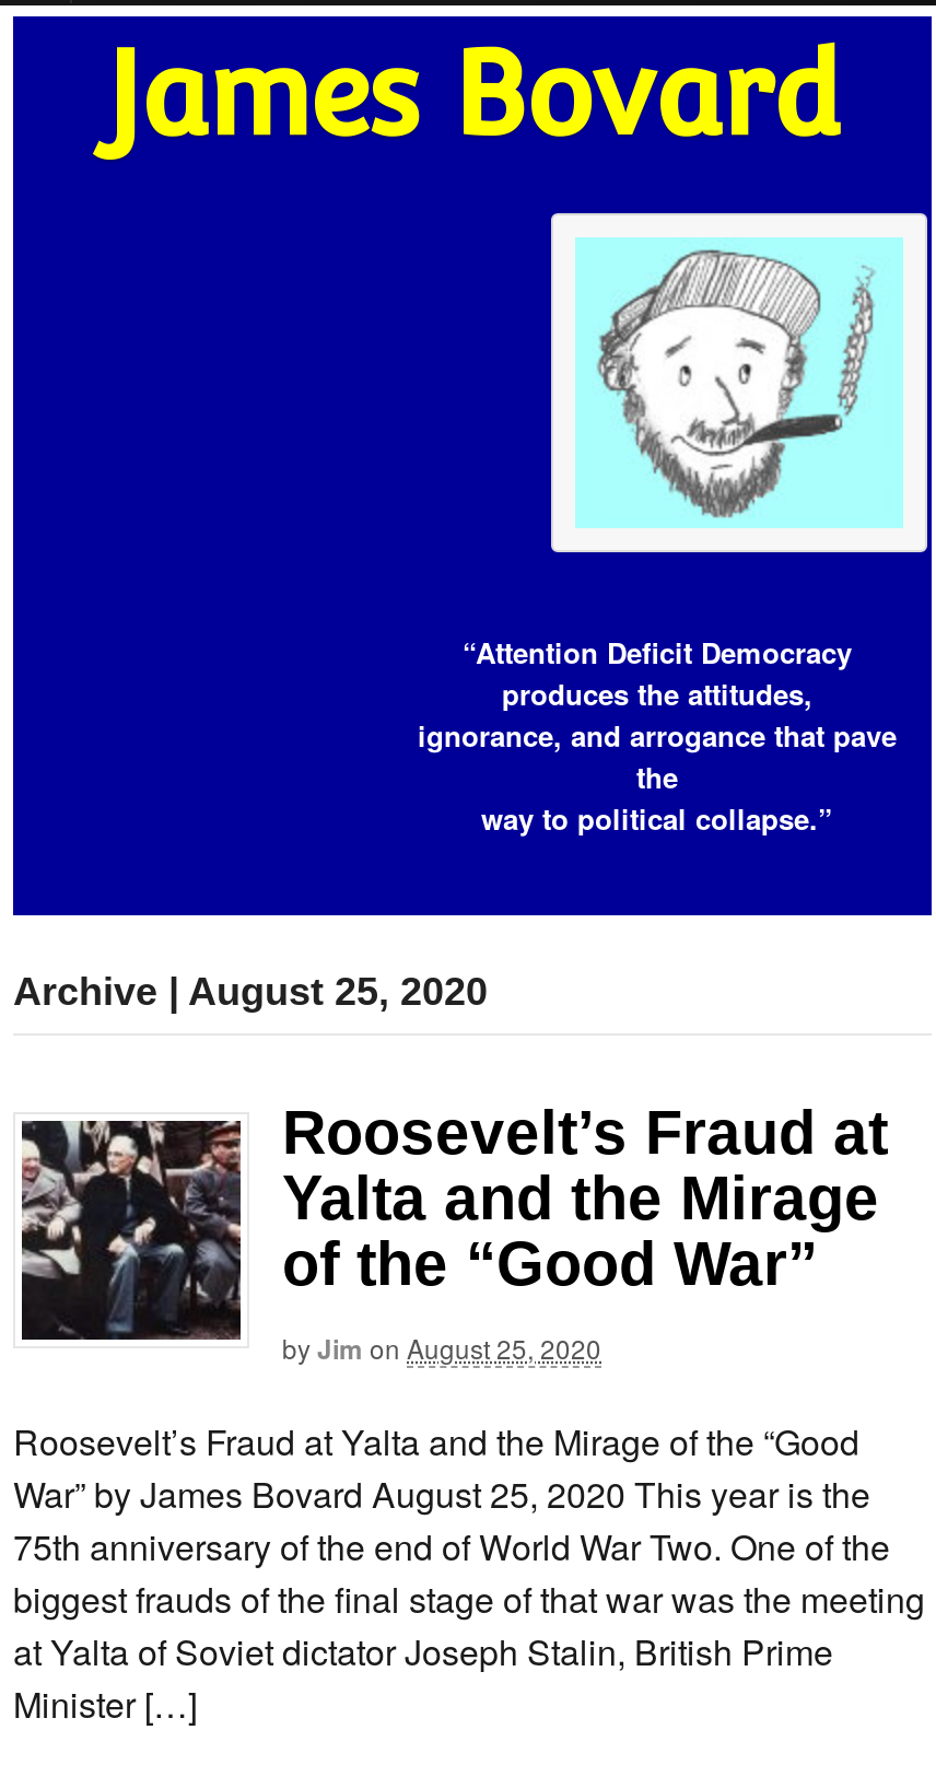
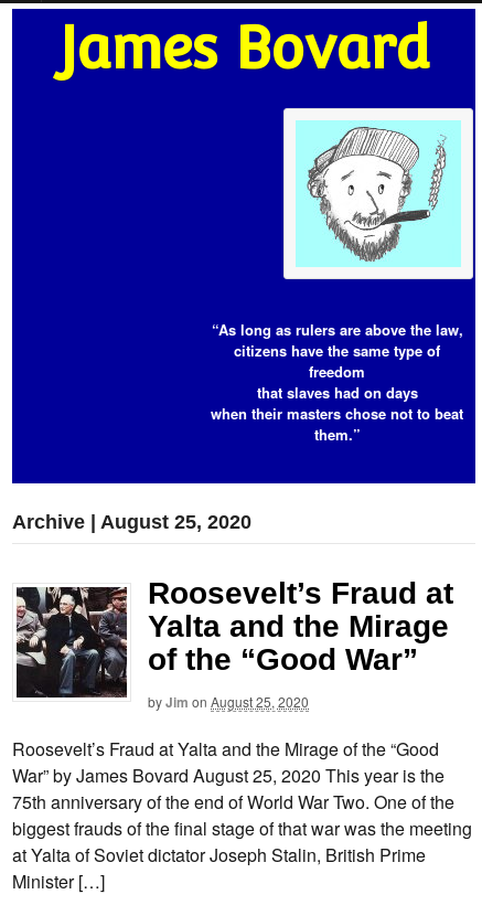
- “Attention Deficit Democracy
- produces the attitudes,
- ignorance, and arrogance that pave
- the
- way to political collapse.”
+ “As long as rulers are above the law,
+ citizens have the same type of
+ freedom
+ that slaves had on days
+ when their masters chose not to beat
+ them.”
